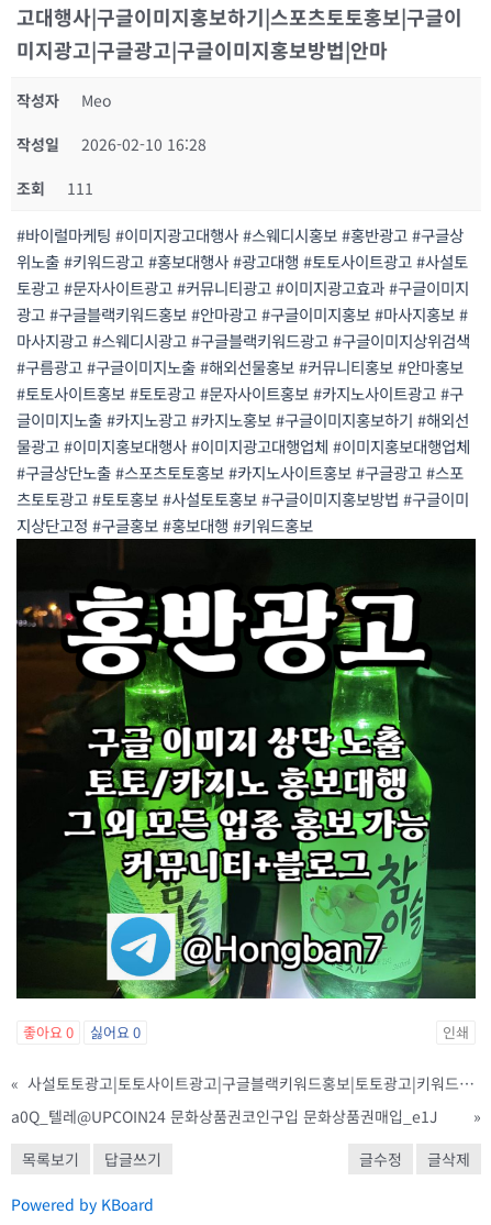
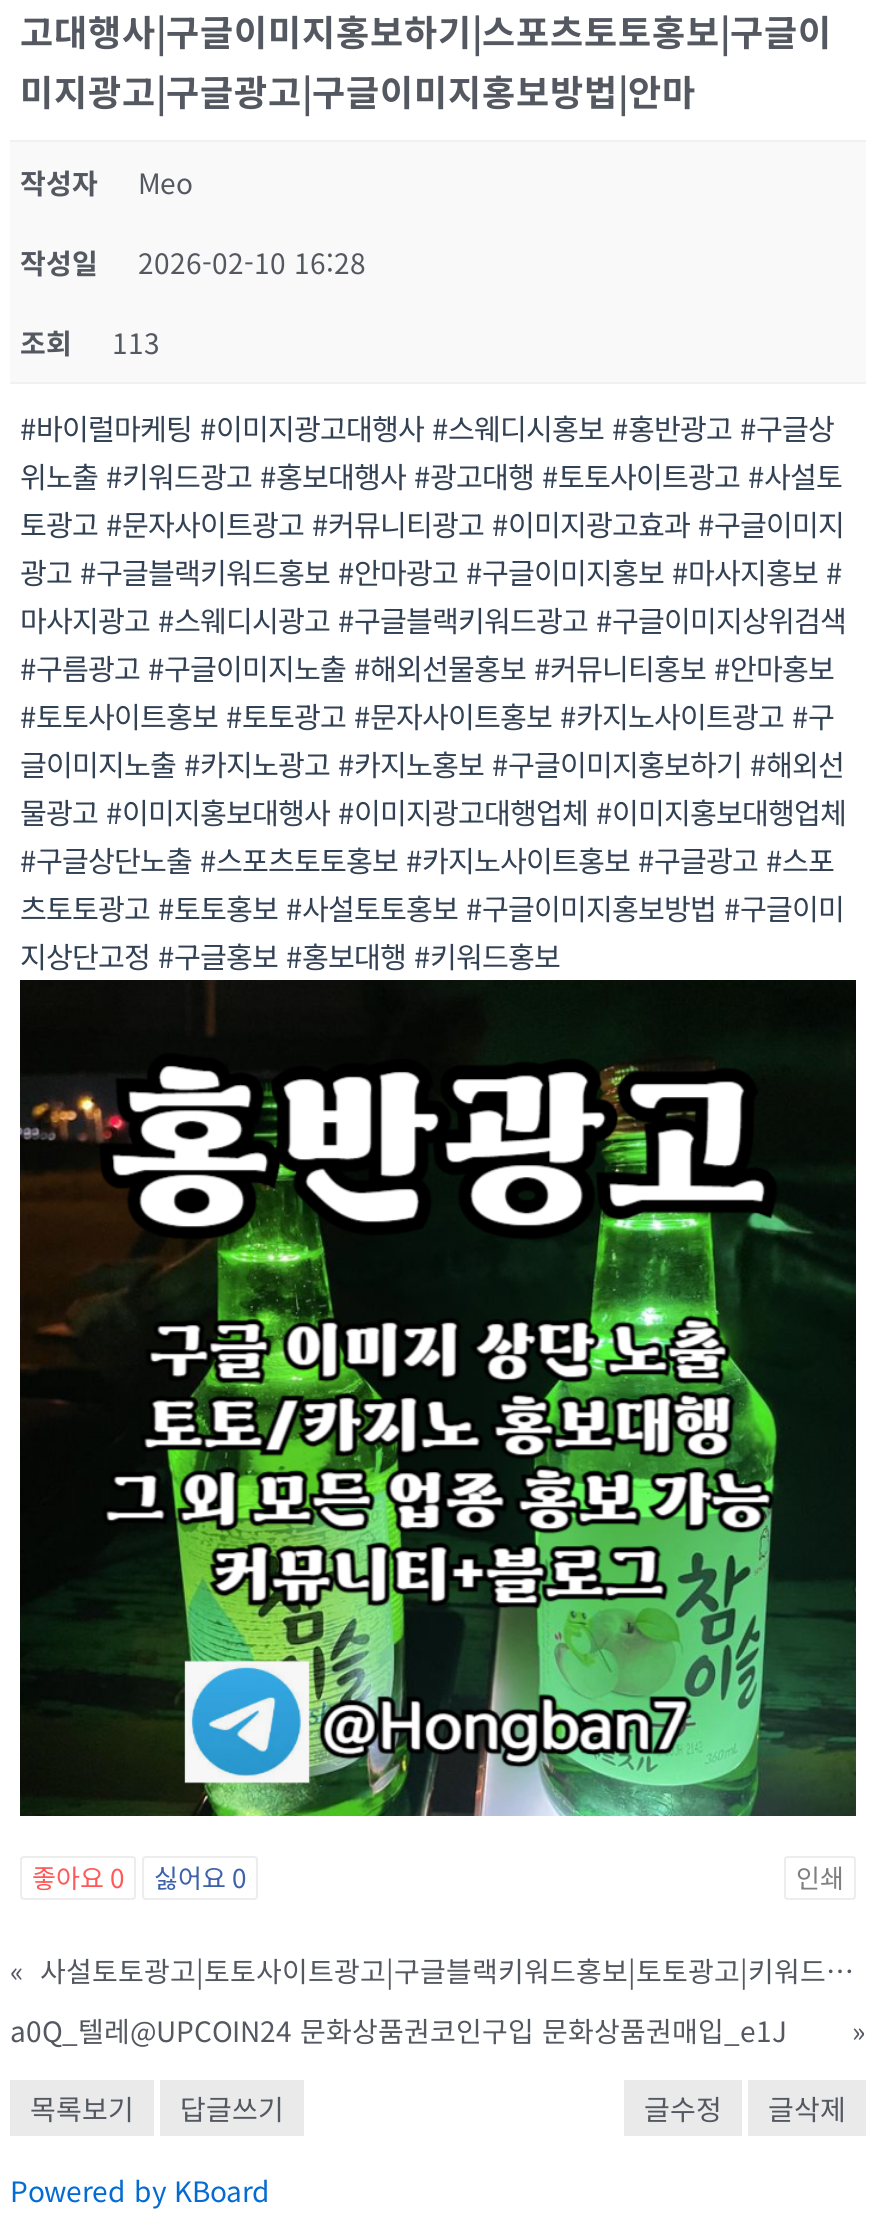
- 조회 111
+ 조회 113
